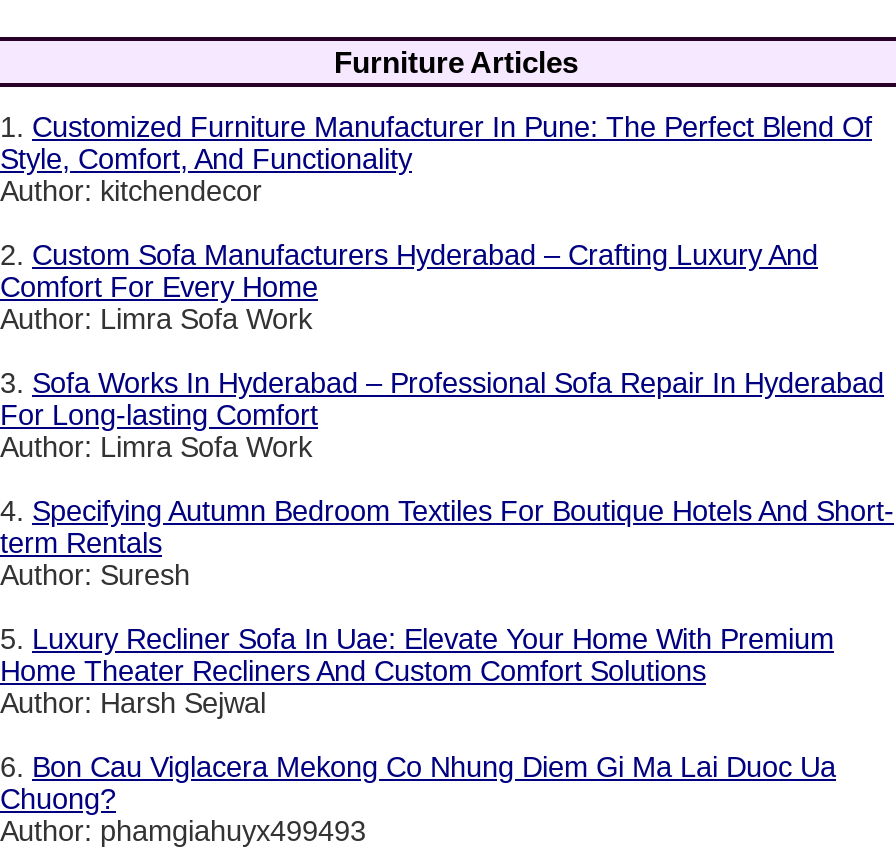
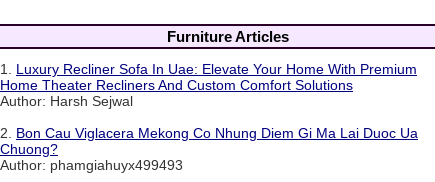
- 1. Customized Furniture Manufacturer In Pune: The Perfect Blend Of
- Style, Comfort, And Functionality
- Author: kitchendecor
- 2. Custom Sofa Manufacturers Hyderabad – Crafting Luxury And
- Comfort For Every Home
- Author: Limra Sofa Work
- 3. Sofa Works In Hyderabad – Professional Sofa Repair In Hyderabad
- For Long-lasting Comfort
- Author: Limra Sofa Work
- 4. Specifying Autumn Bedroom Textiles For Boutique Hotels And Short-
- term Rentals
- Author: Suresh
- 5. Luxury Recliner Sofa In Uae: Elevate Your Home With Premium
+ 1. Luxury Recliner Sofa In Uae: Elevate Your Home With Premium

- 6. Bon Cau Viglacera Mekong Co Nhung Diem Gi Ma Lai Duoc Ua
+ 2. Bon Cau Viglacera Mekong Co Nhung Diem Gi Ma Lai Duoc Ua
